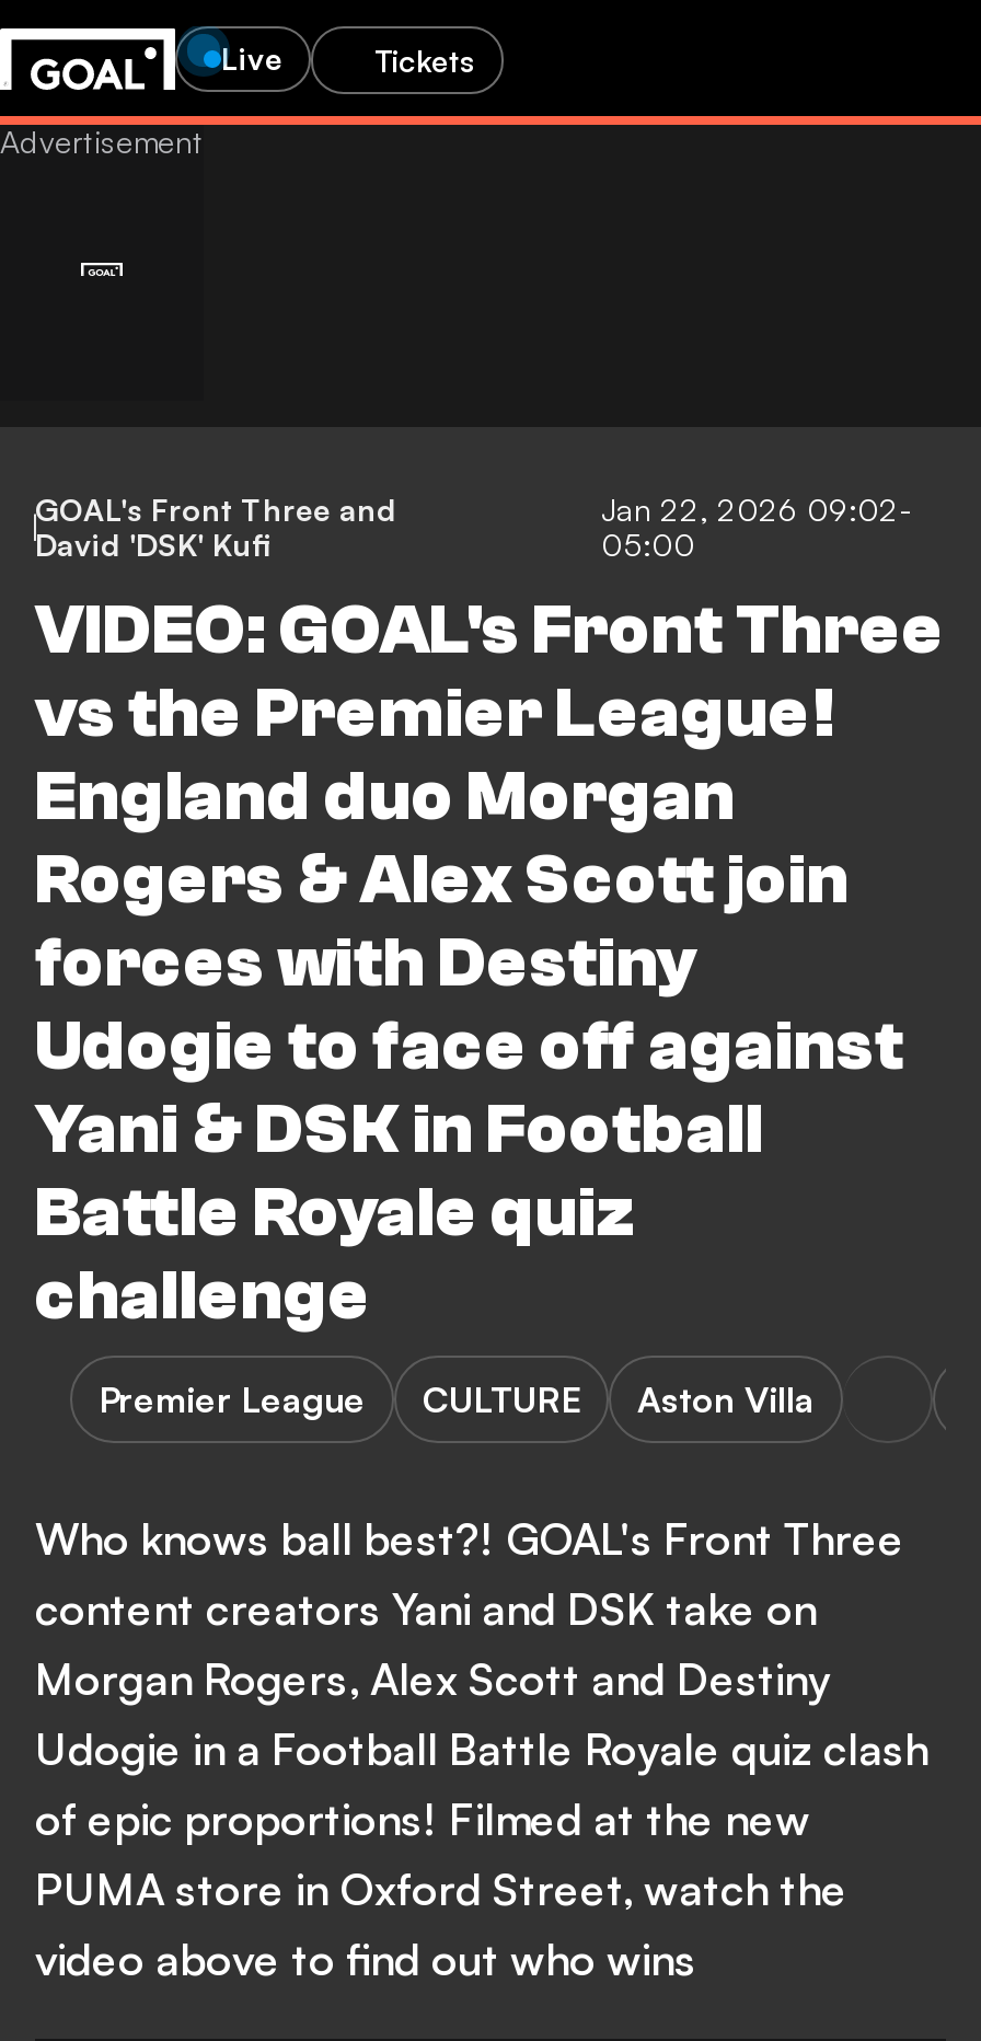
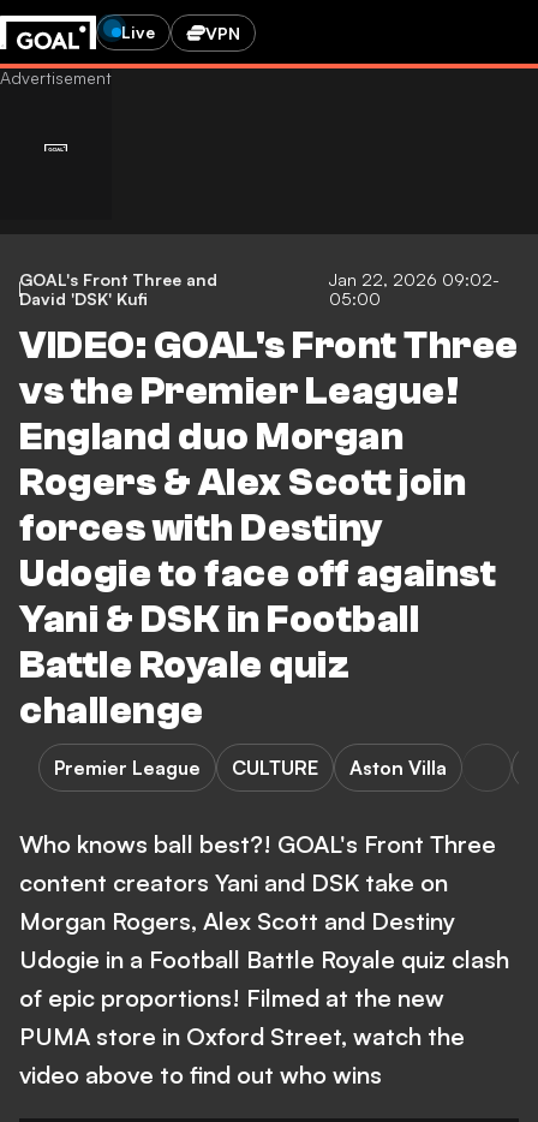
- Tickets
+ VPN
